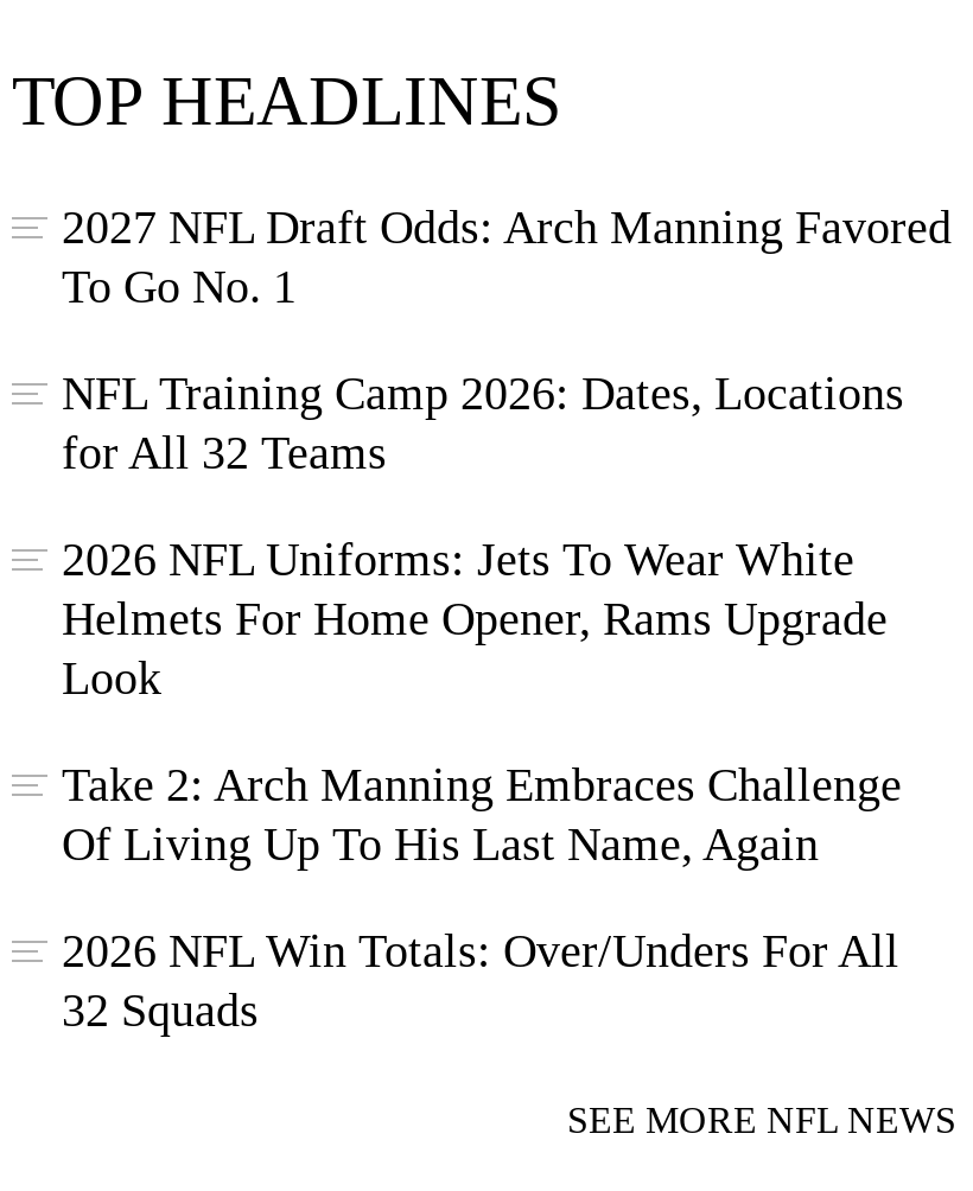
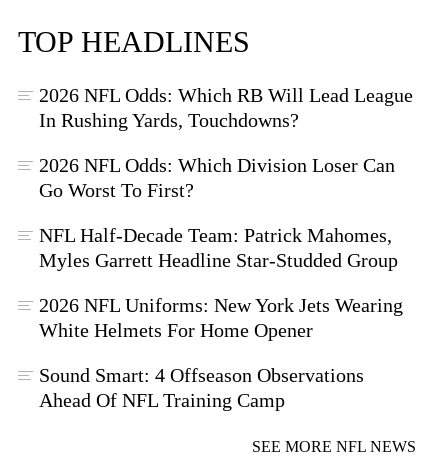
- 2027 NFL Draft Odds: Arch Manning Favored
- To Go No. 1
+ 2026 NFL Odds: Which RB Will Lead League
+ In Rushing Yards, Touchdowns?

- NFL Training Camp 2026: Dates, Locations
- for All 32 Teams
+ 2026 NFL Odds: Which Division Loser Can
+ Go Worst To First?

- 2026 NFL Uniforms: Jets To Wear White
- Helmets For Home Opener, Rams Upgrade
- Look
+ NFL Half-Decade Team: Patrick Mahomes,
+ Myles Garrett Headline Star-Studded Group

- Take 2: Arch Manning Embraces Challenge
- Of Living Up To His Last Name, Again
+ 2026 NFL Uniforms: New York Jets Wearing
+ White Helmets For Home Opener

- 2026 NFL Win Totals: Over/Unders For All
- 32 Squads
+ Sound Smart: 4 Offseason Observations
+ Ahead Of NFL Training Camp
